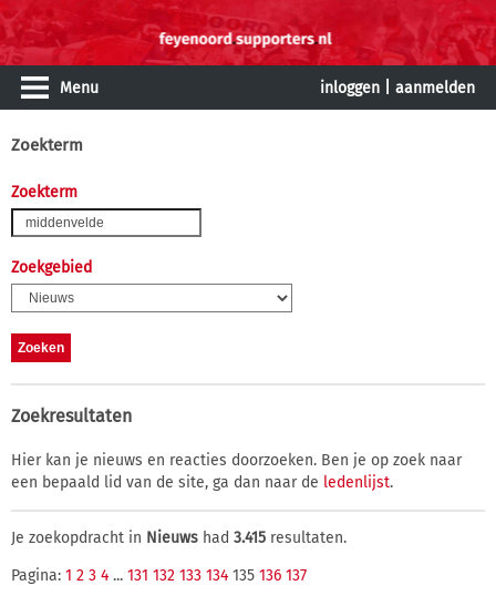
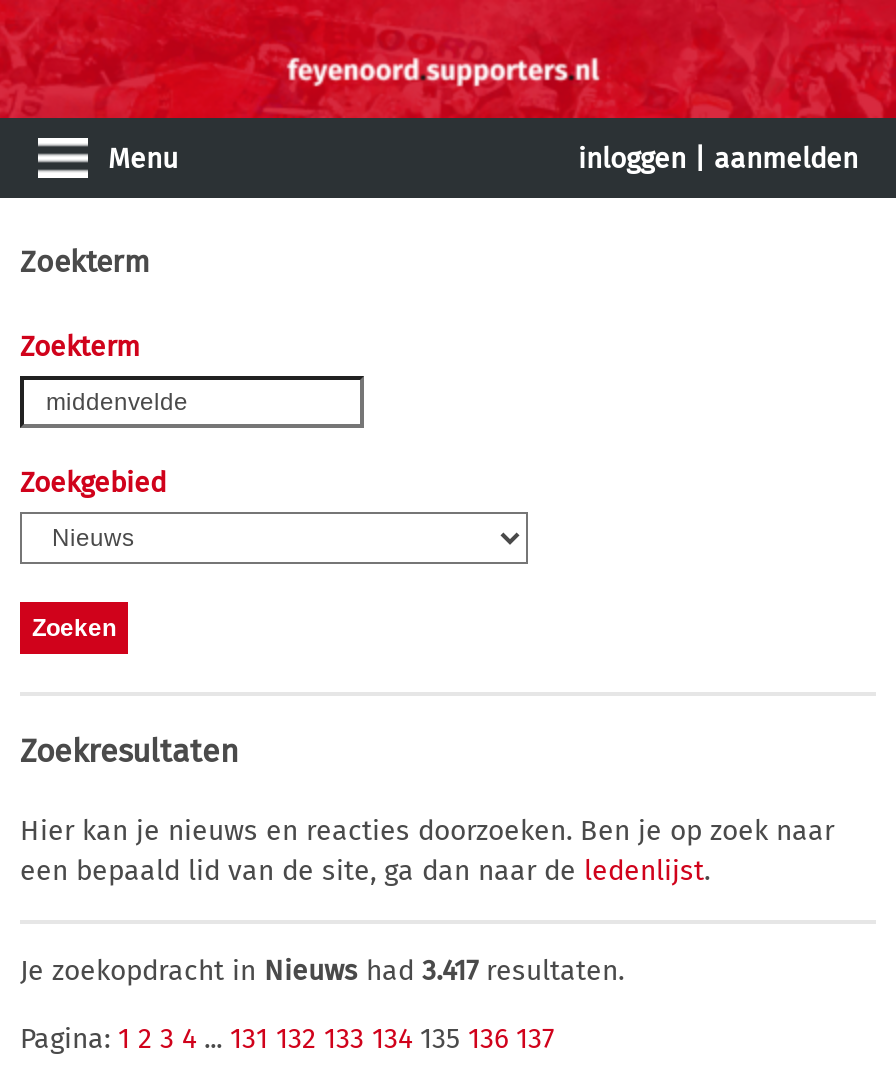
- Je zoekopdracht in Nieuws had 3.415 resultaten.
+ Je zoekopdracht in Nieuws had 3.417 resultaten.
